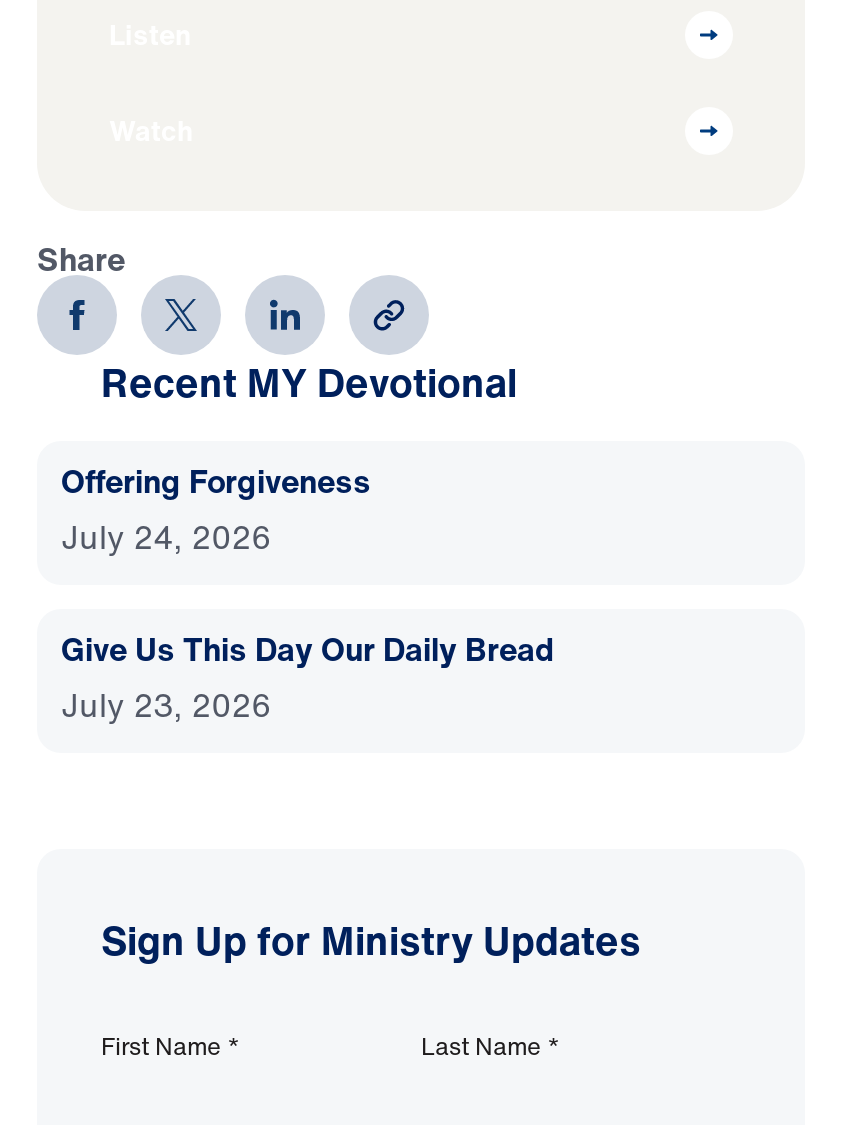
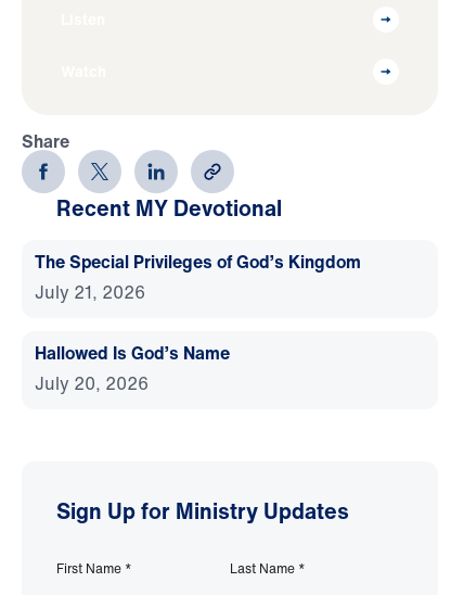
- Offering Forgiveness
- July 24, 2026
+ The Special Privileges of God’s Kingdom
+ July 21, 2026

- Give Us This Day Our Daily Bread
- July 23, 2026
+ Hallowed Is God’s Name
+ July 20, 2026
